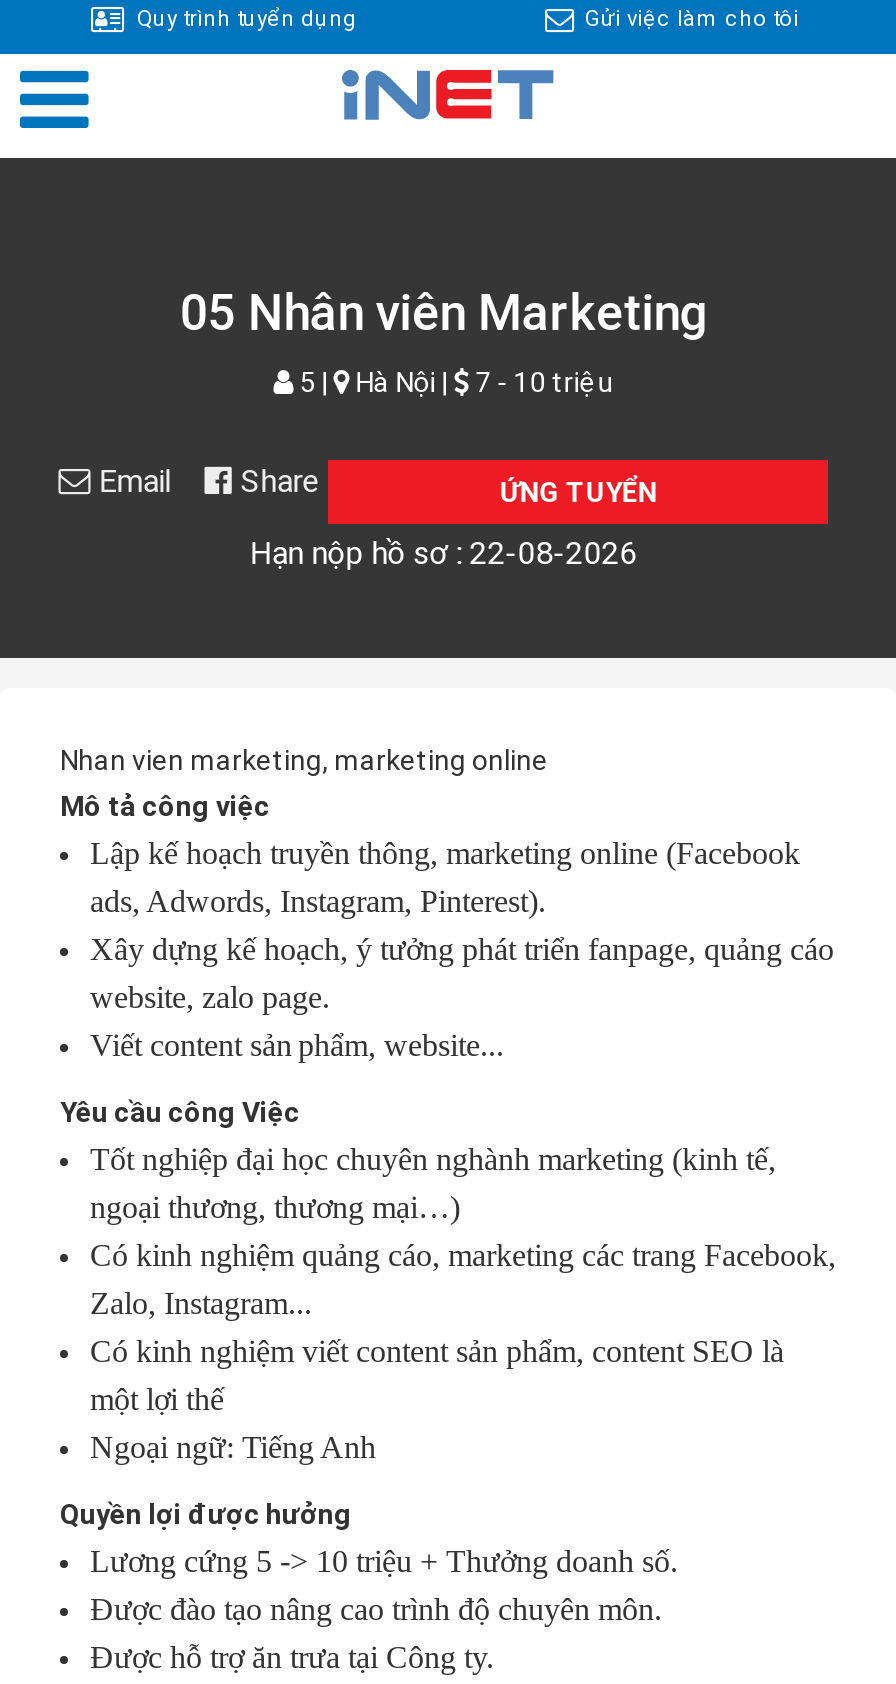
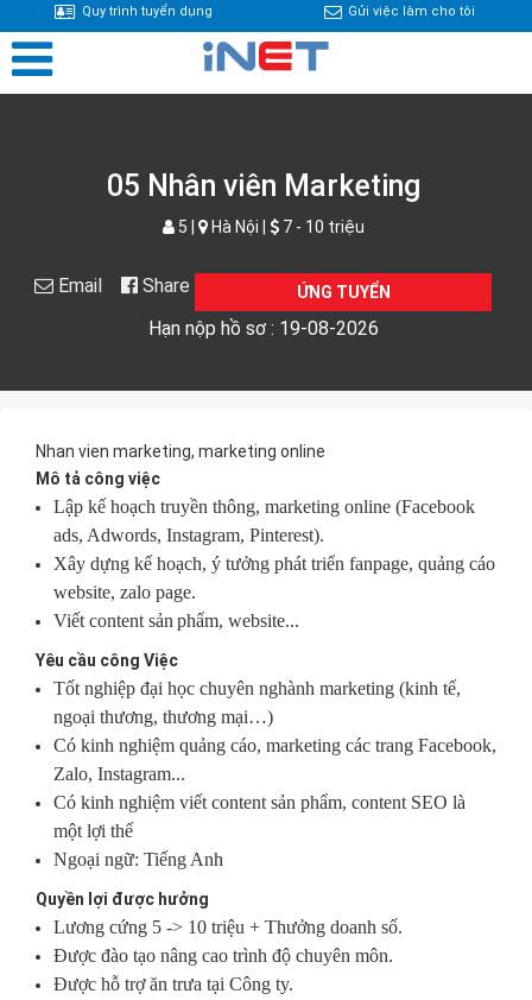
- Hạn nộp hồ sơ : 22-08-2026
+ Hạn nộp hồ sơ : 19-08-2026
